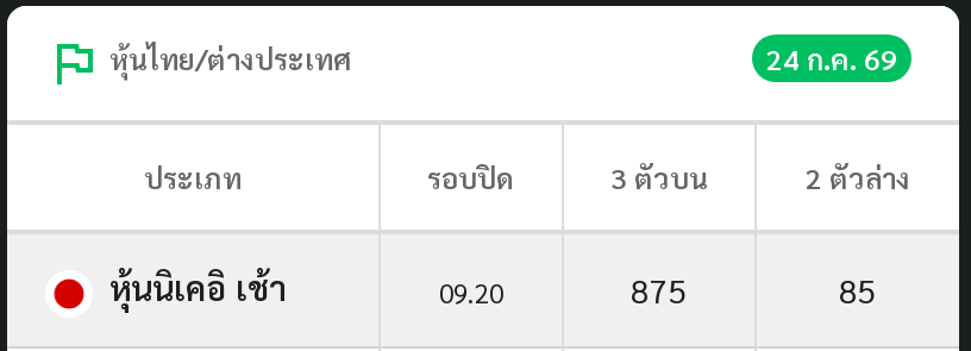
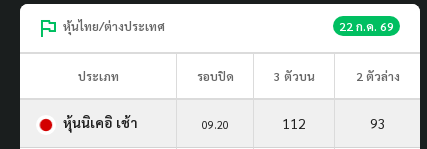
- 24 ก.ค. 69
+ 22 ก.ค. 69

- 875
+ 112

- 85
+ 93
